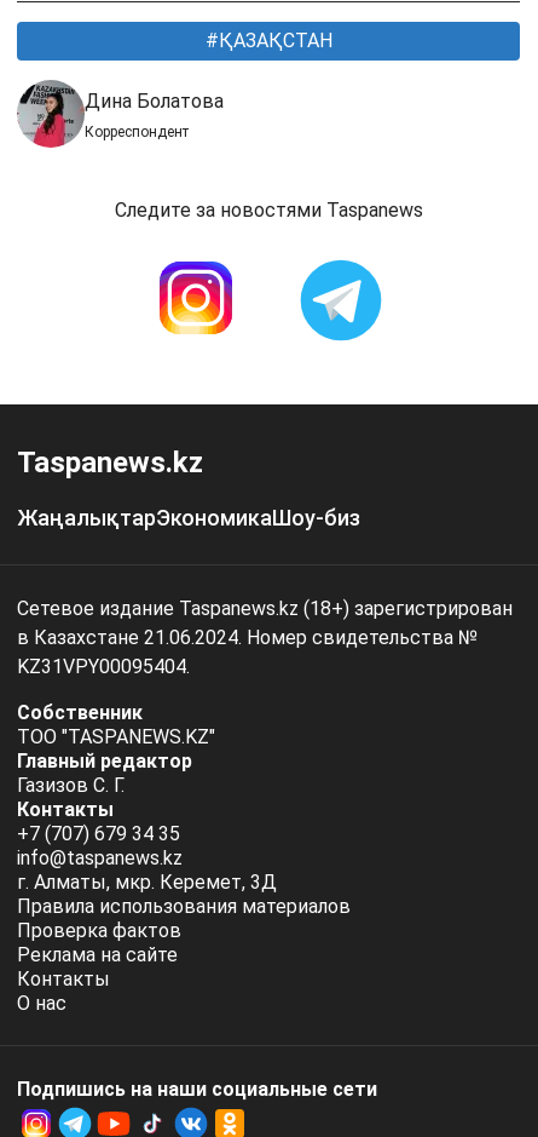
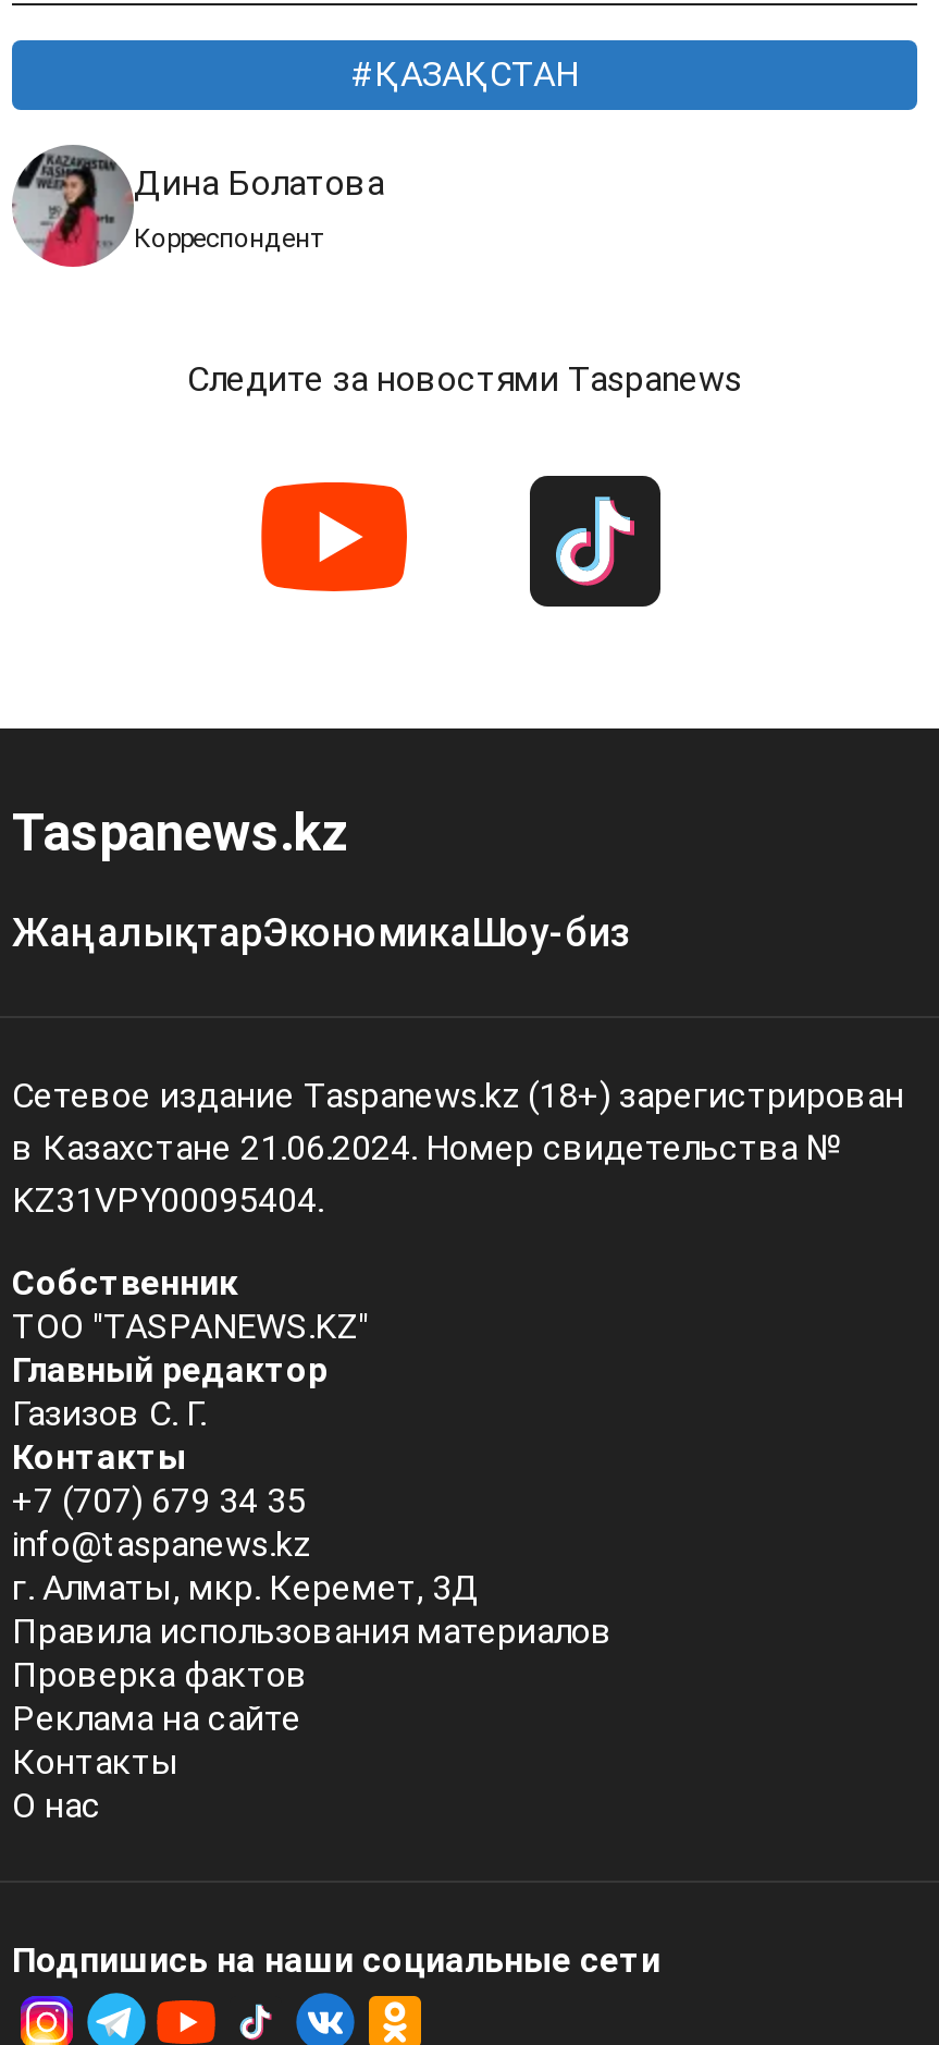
- [image]
+ [image]

- [image]
+ [image]
